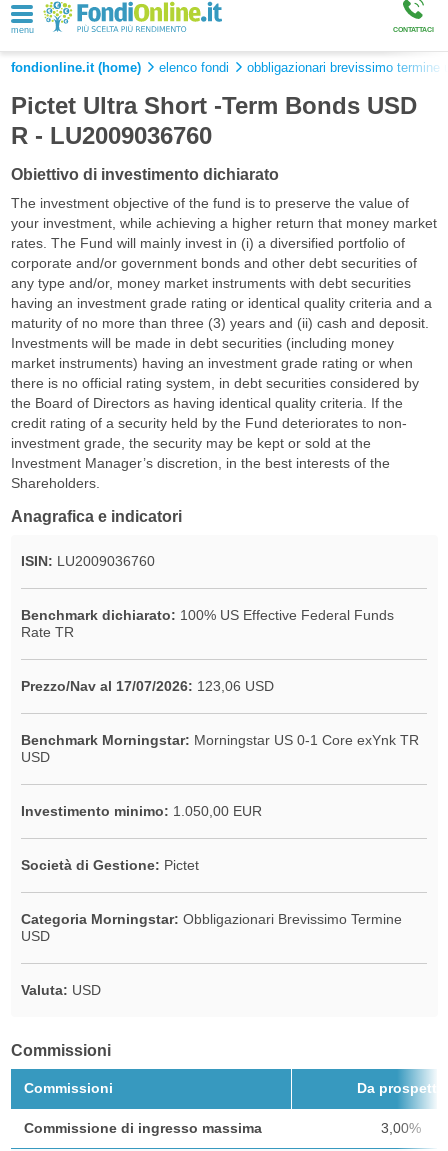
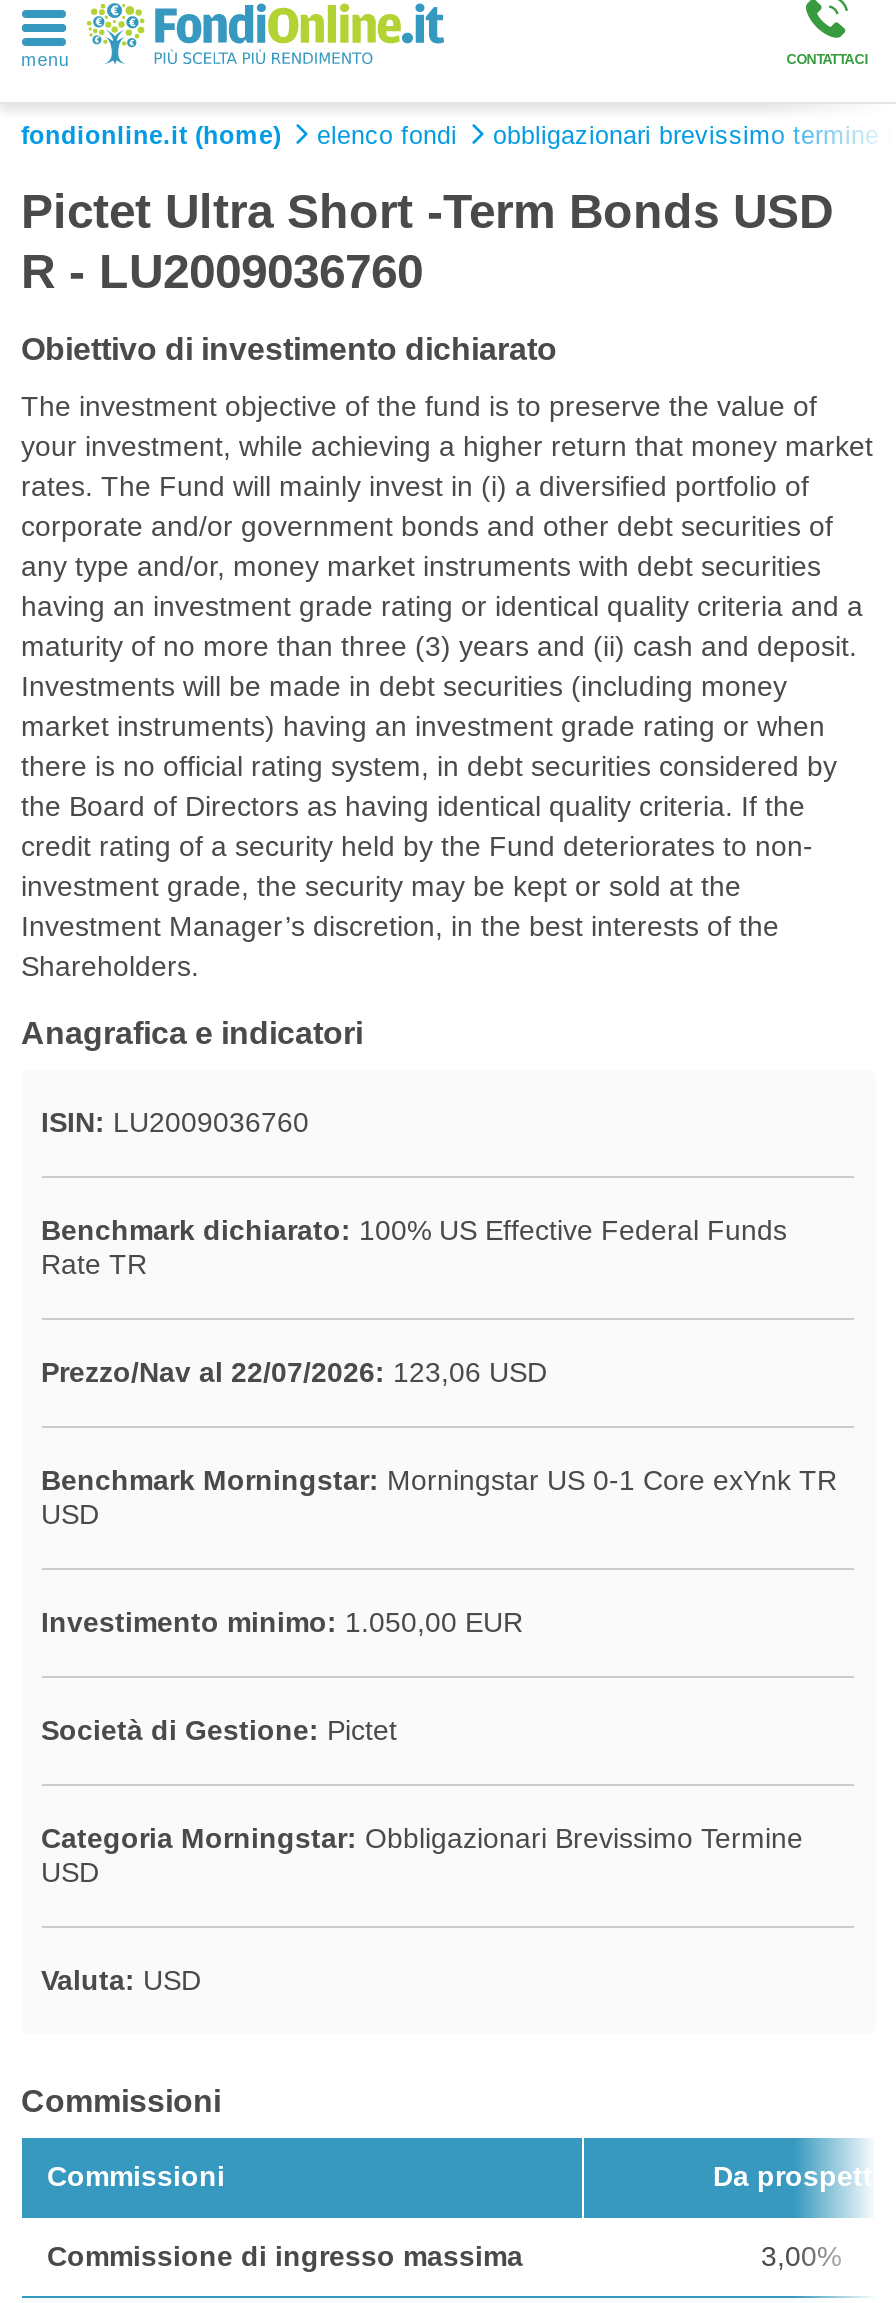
- Prezzo/Nav al 17/07/2026: 123,06 USD
+ Prezzo/Nav al 22/07/2026: 123,06 USD
